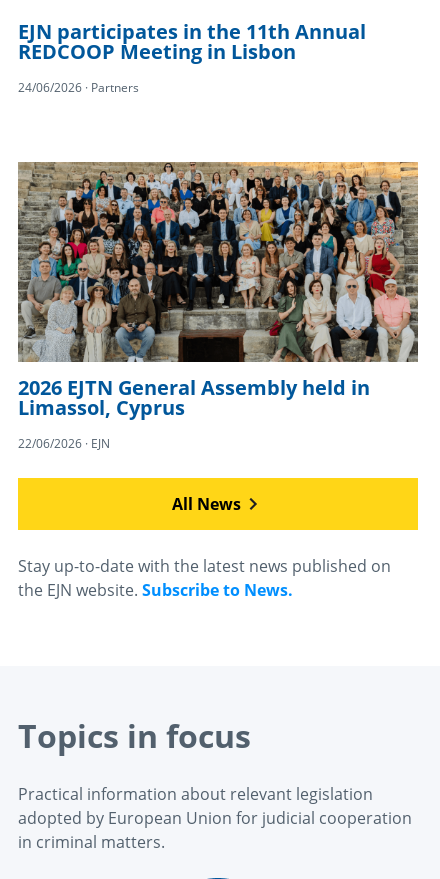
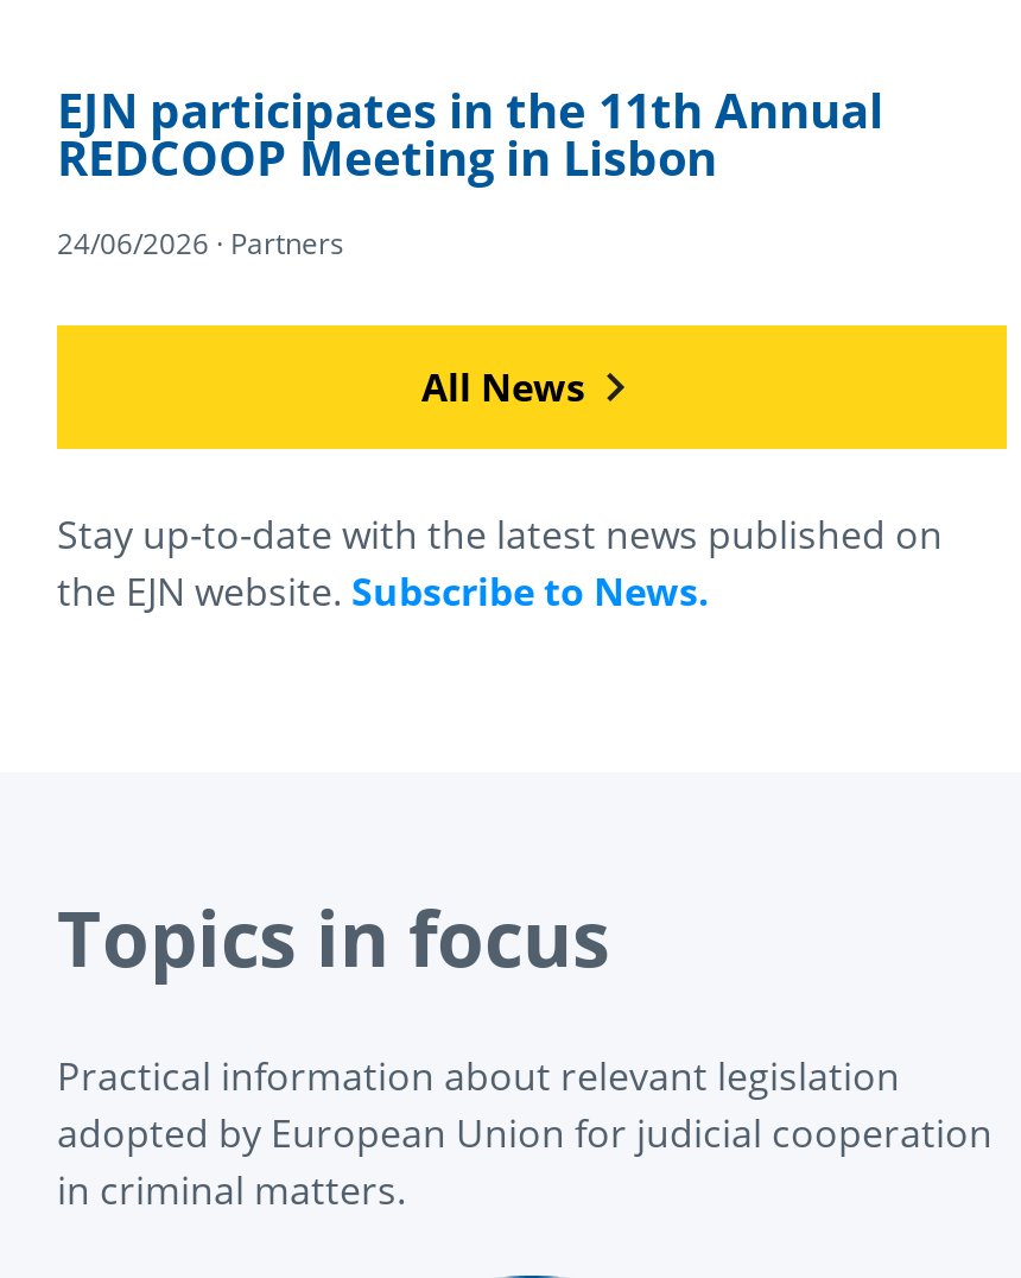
- [image]
- 2026 EJTN General Assembly held in
- Limassol, Cyprus
- 22/06/2026 · EJN
